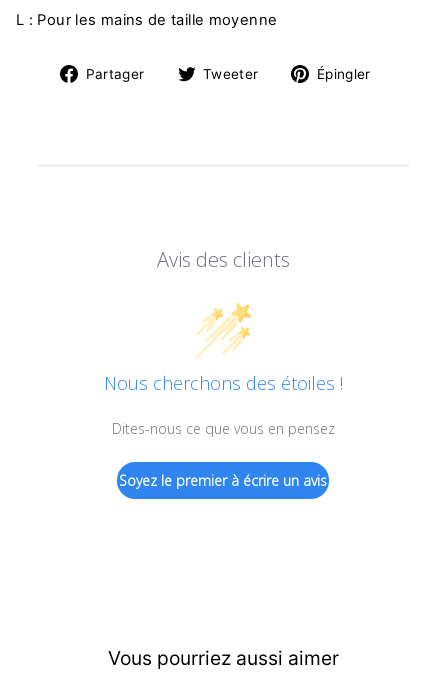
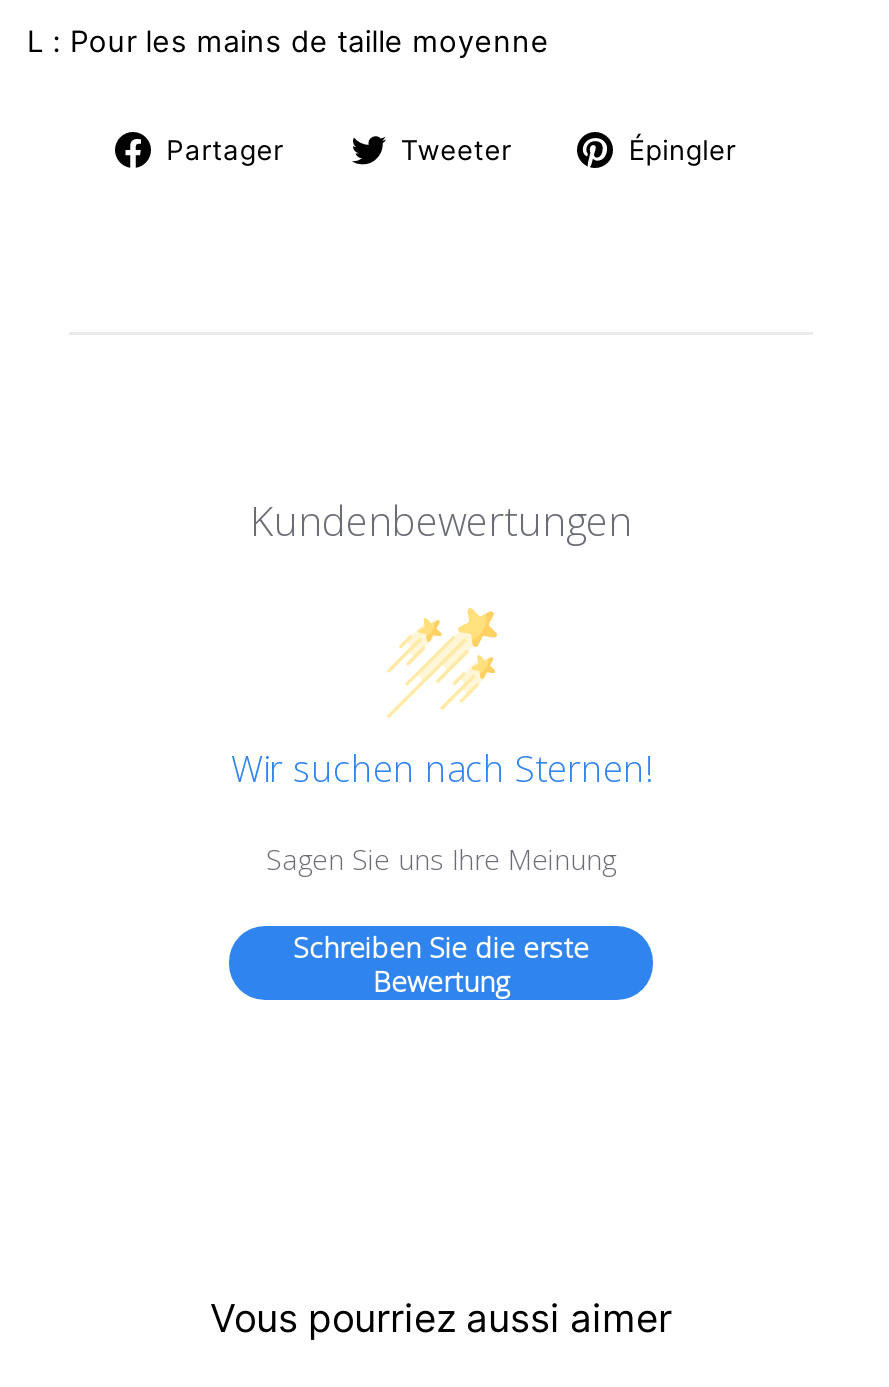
- Avis des clients
+ Kundenbewertungen

- Nous cherchons des étoiles !
+ Wir suchen nach Sternen!

- Dites-nous ce que vous en pensez
+ Sagen Sie uns Ihre Meinung

- Soyez le premier à écrire un avis
+ Schreiben Sie die erste
+ Bewertung
